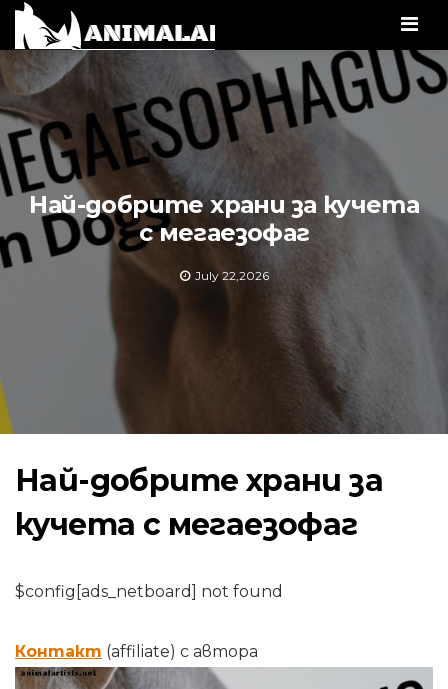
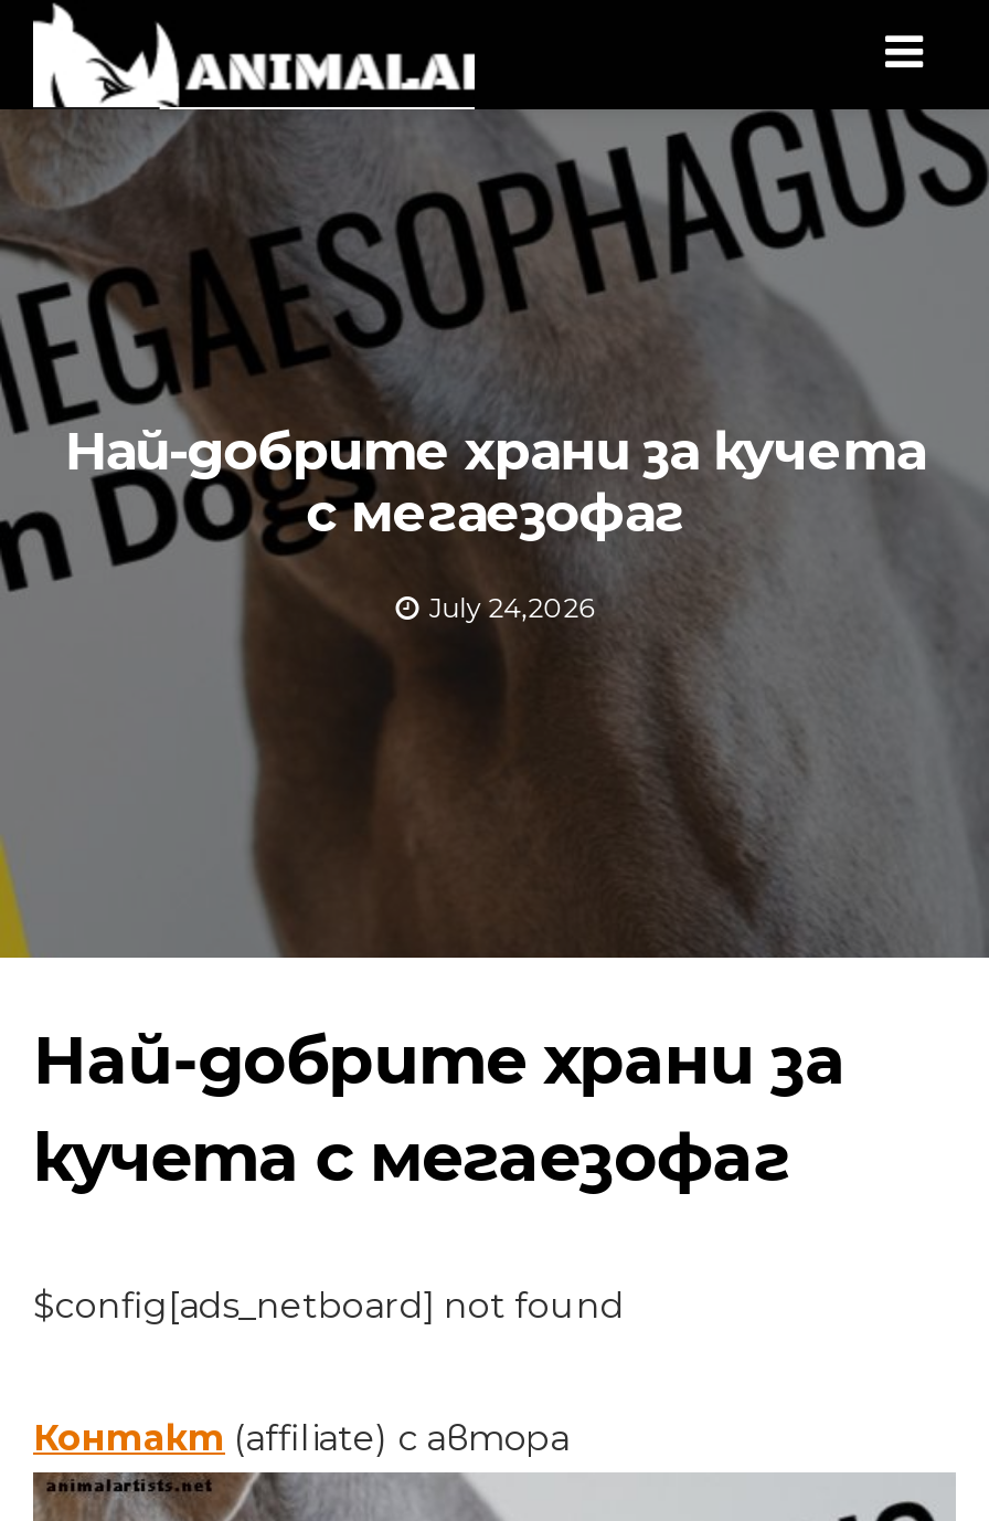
- July 22,2026
+ July 24,2026
